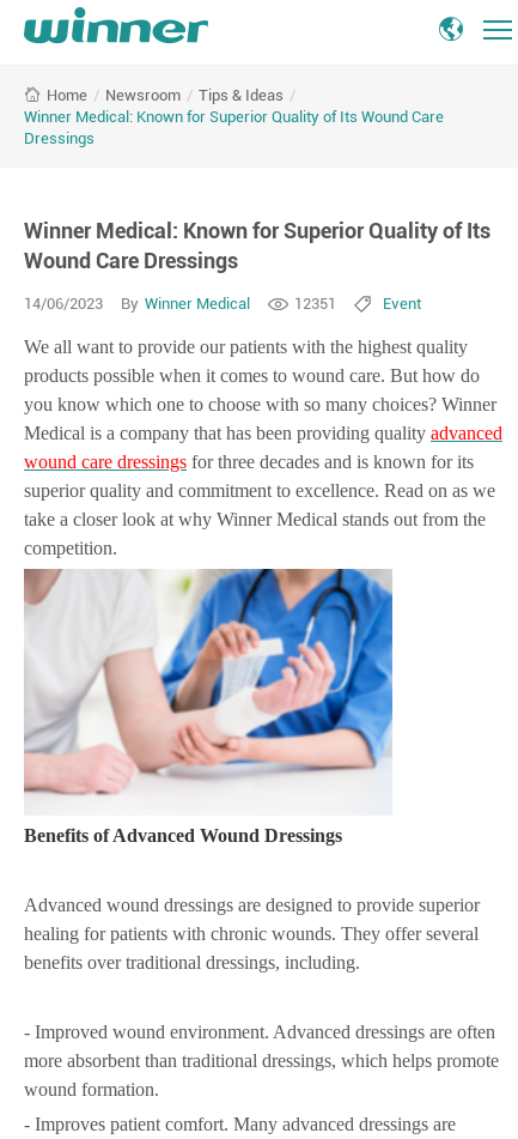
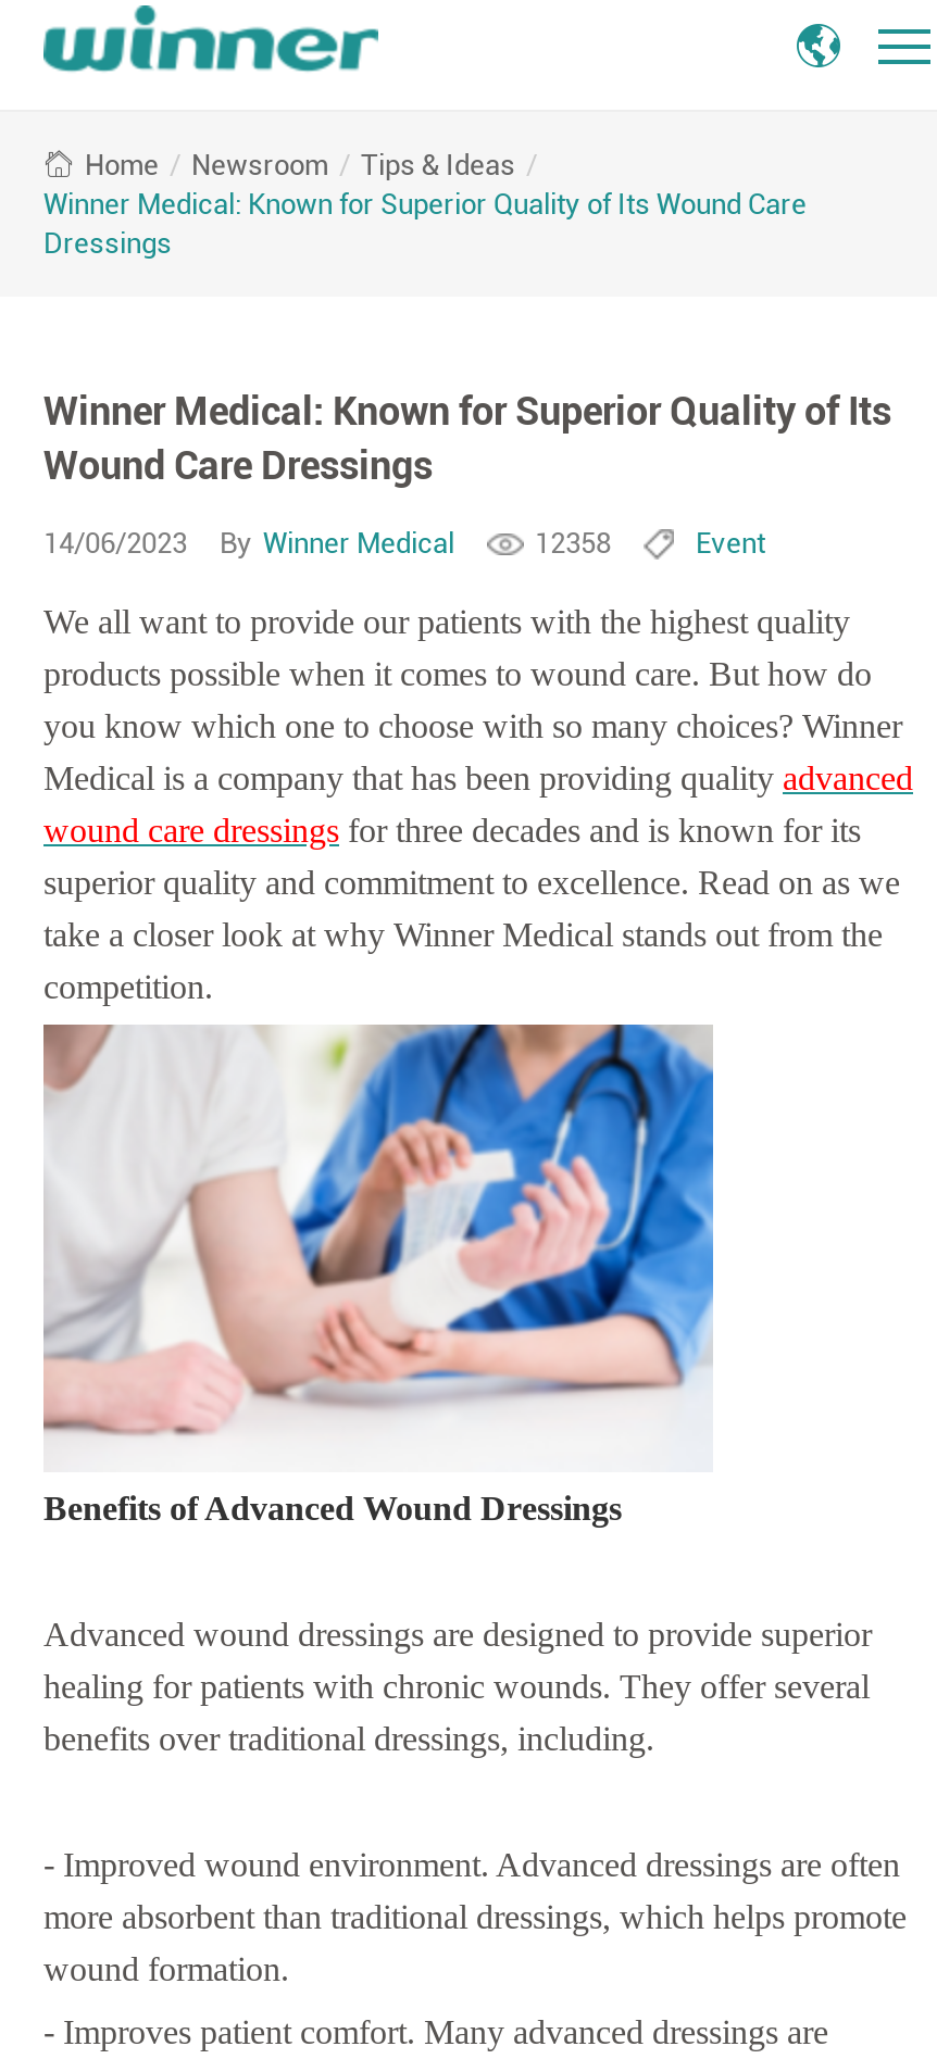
- 12351
+ 12358
